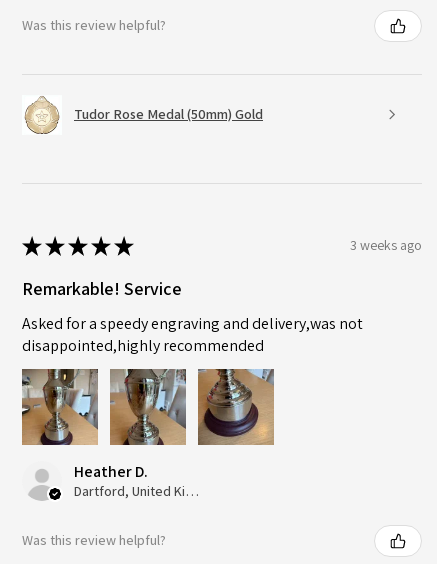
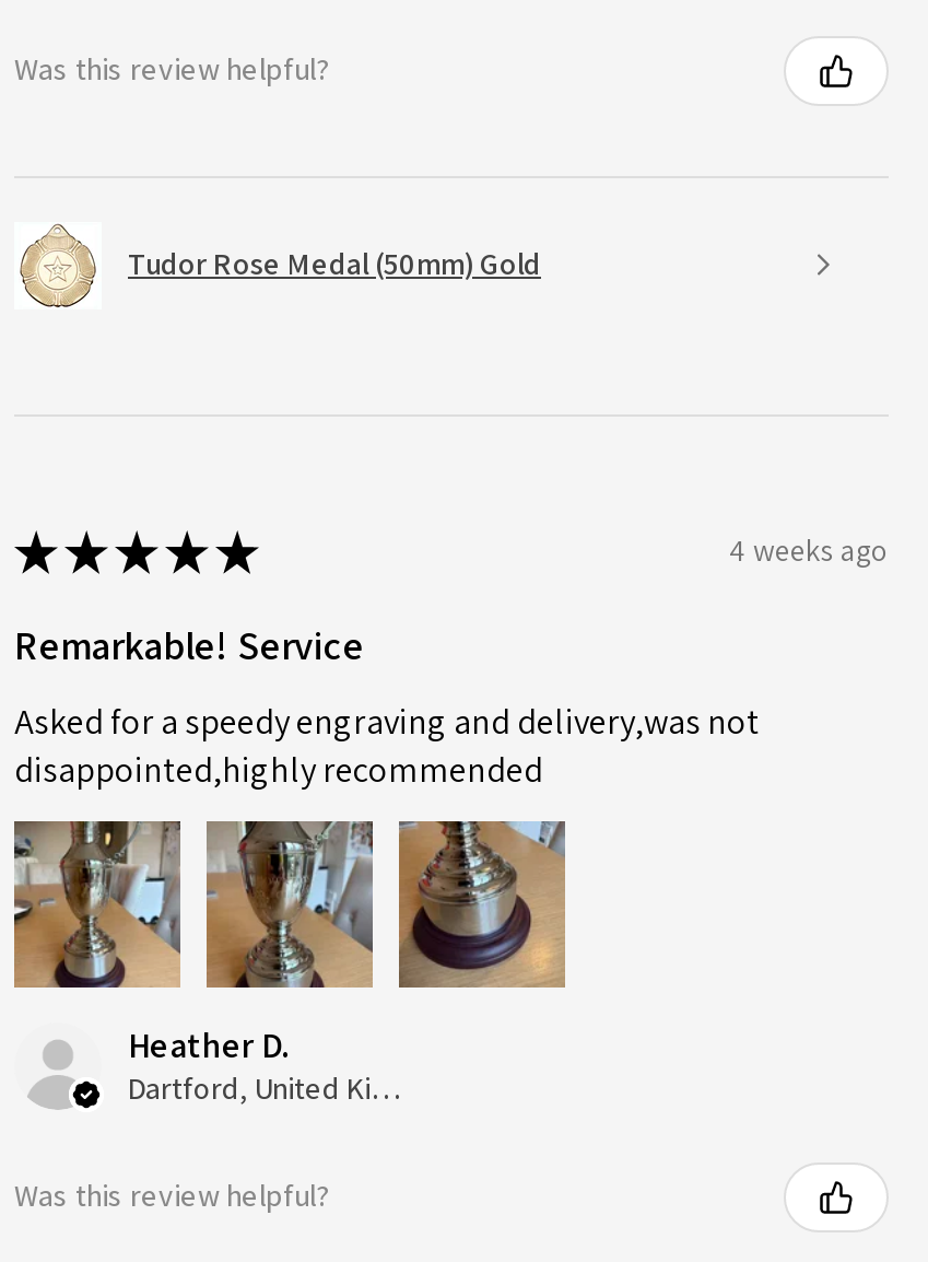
- 3 weeks ago
+ 4 weeks ago
